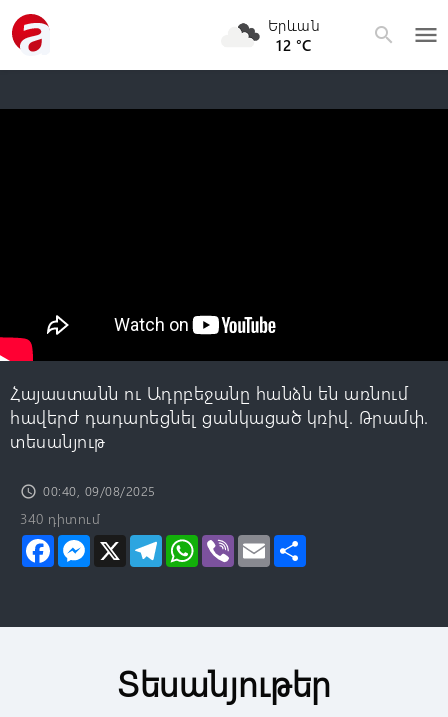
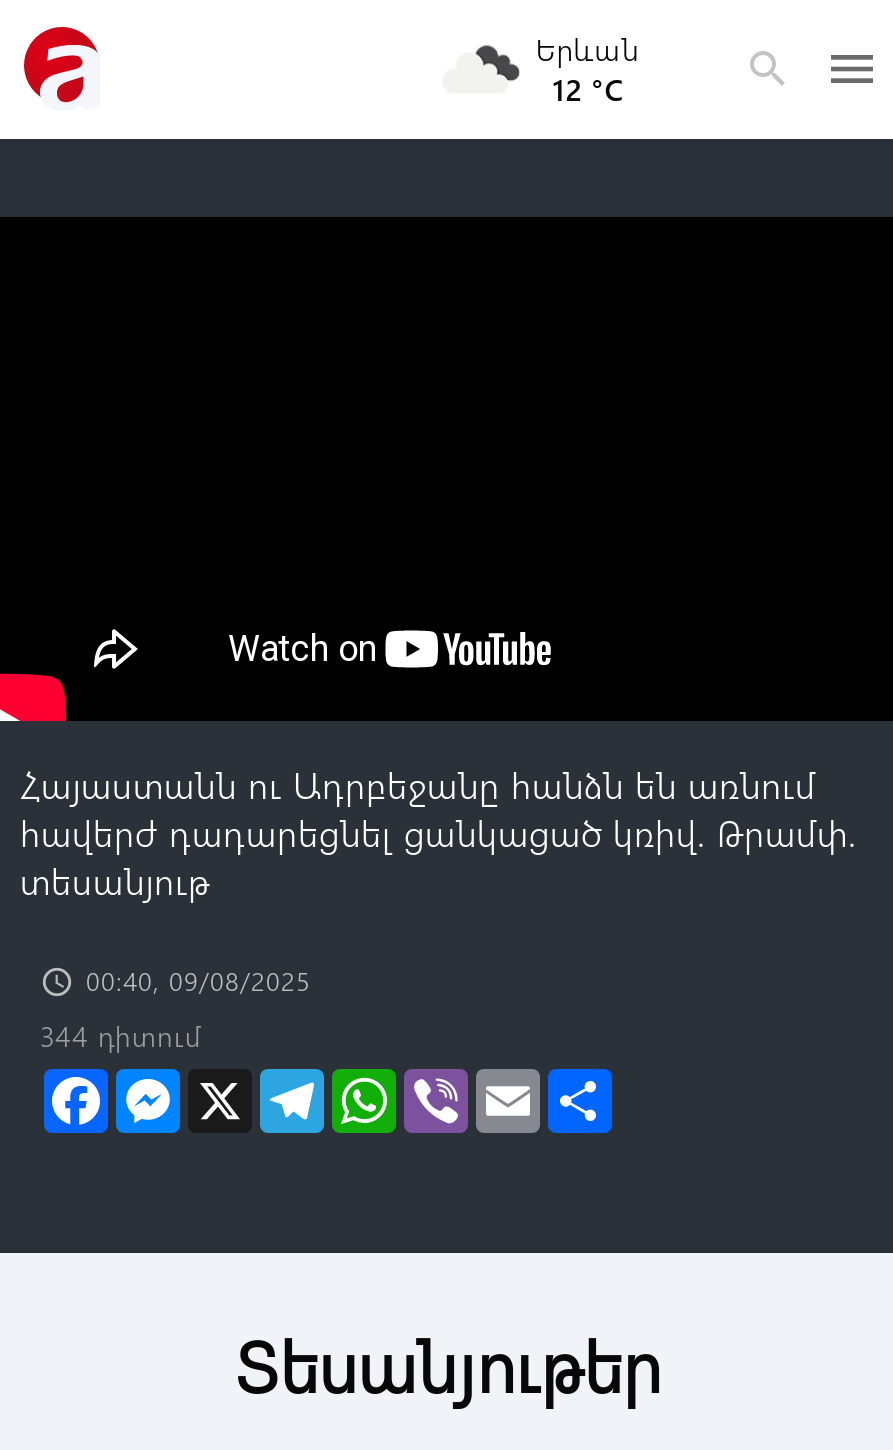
- 340 դիտում
+ 344 դիտում
